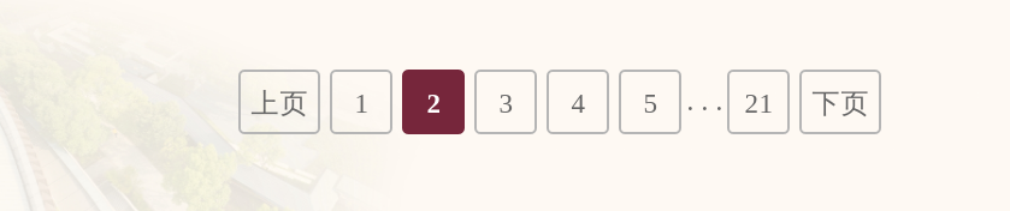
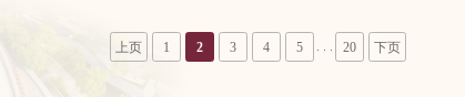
- 21
+ 20
